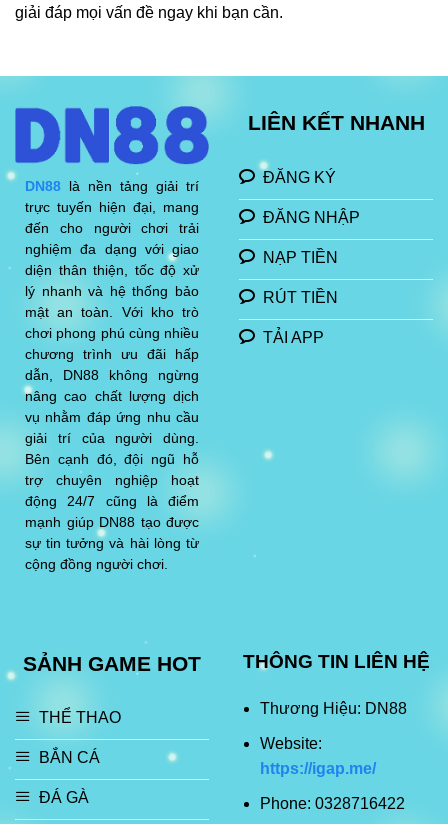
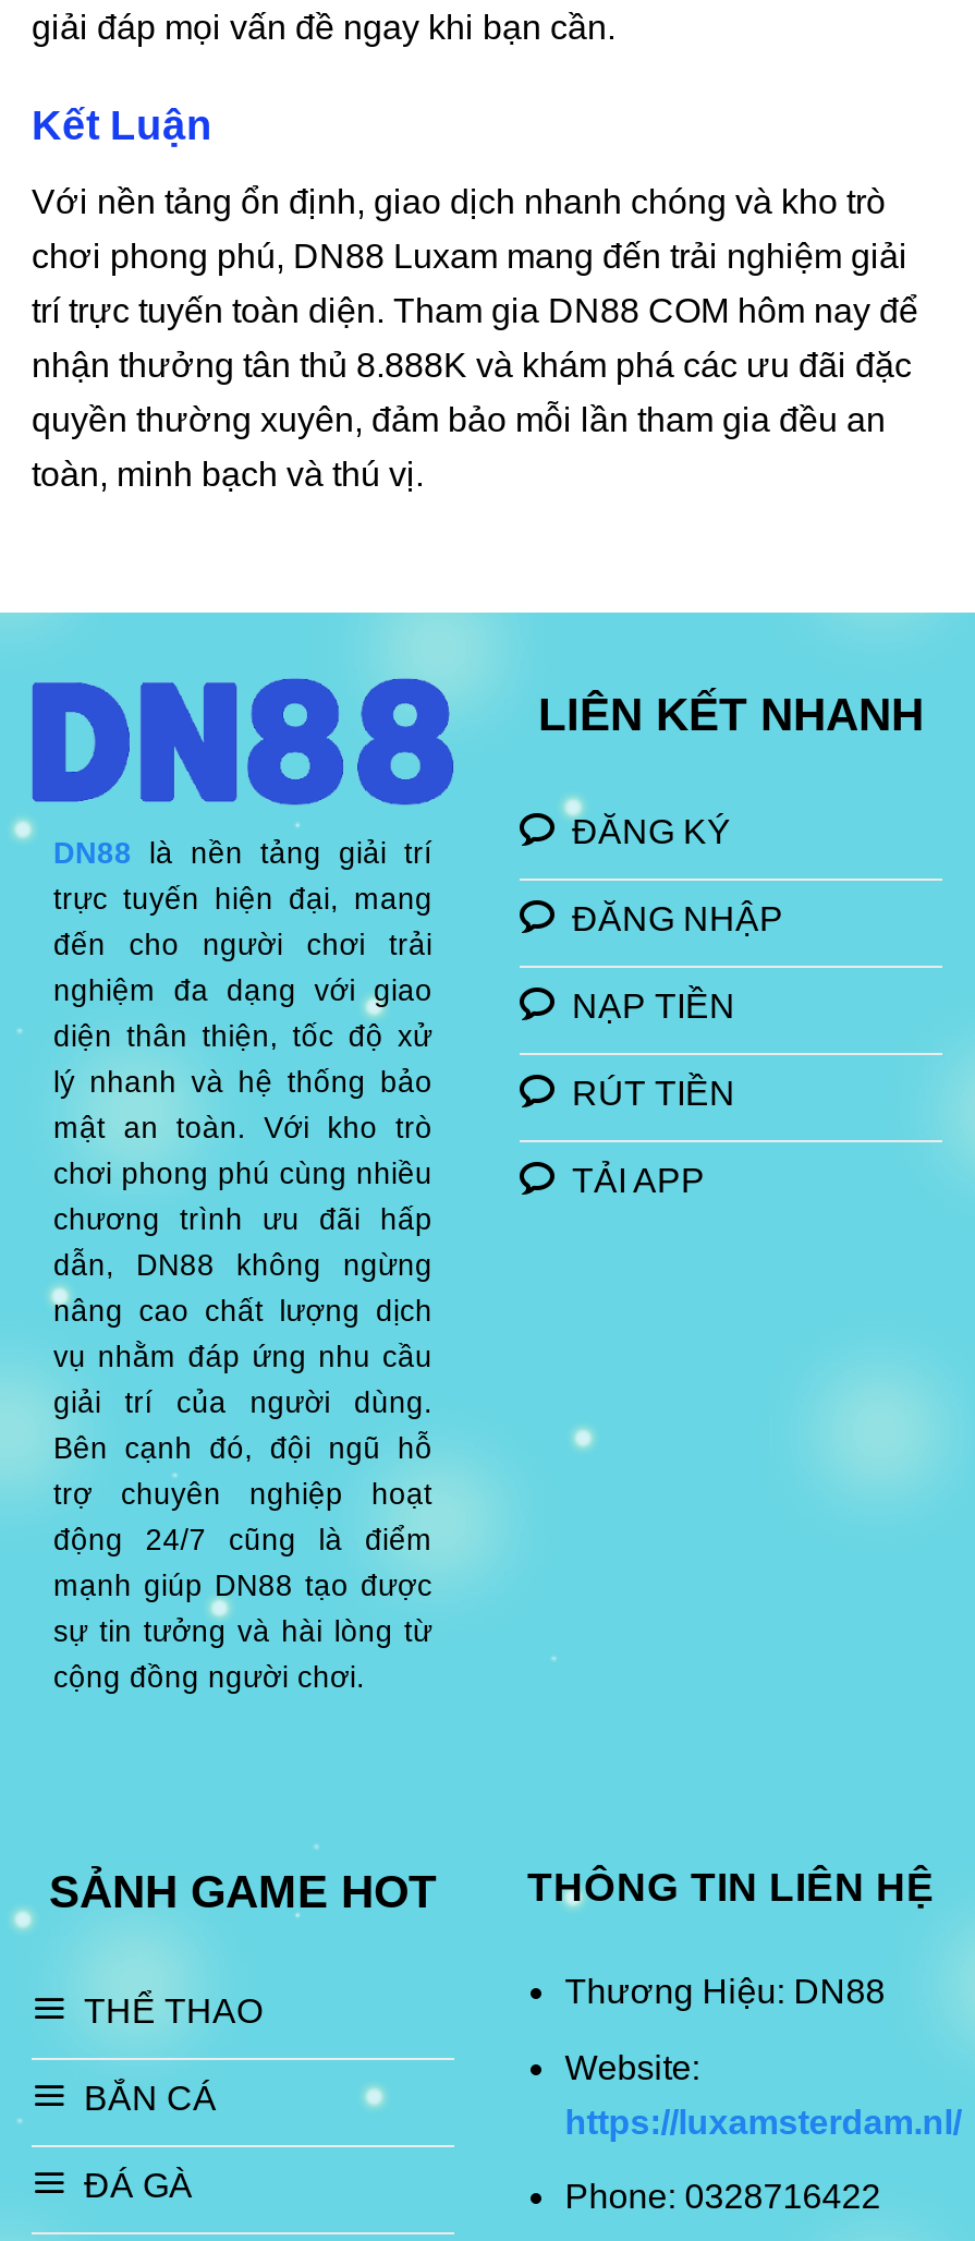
+ Kết Luận
+ Với nền tảng ổn định, giao dịch nhanh chóng và kho trò
+ chơi phong phú, DN88 Luxam mang đến trải nghiệm giải
+ trí trực tuyến toàn diện. Tham gia DN88 COM hôm nay để
+ nhận thưởng tân thủ 8.888K và khám phá các ưu đãi đặc
+ quyền thường xuyên, đảm bảo mỗi lần tham gia đều an
+ toàn, minh bạch và thú vị.

- https://igap.me/
+ https://luxamsterdam.nl/
